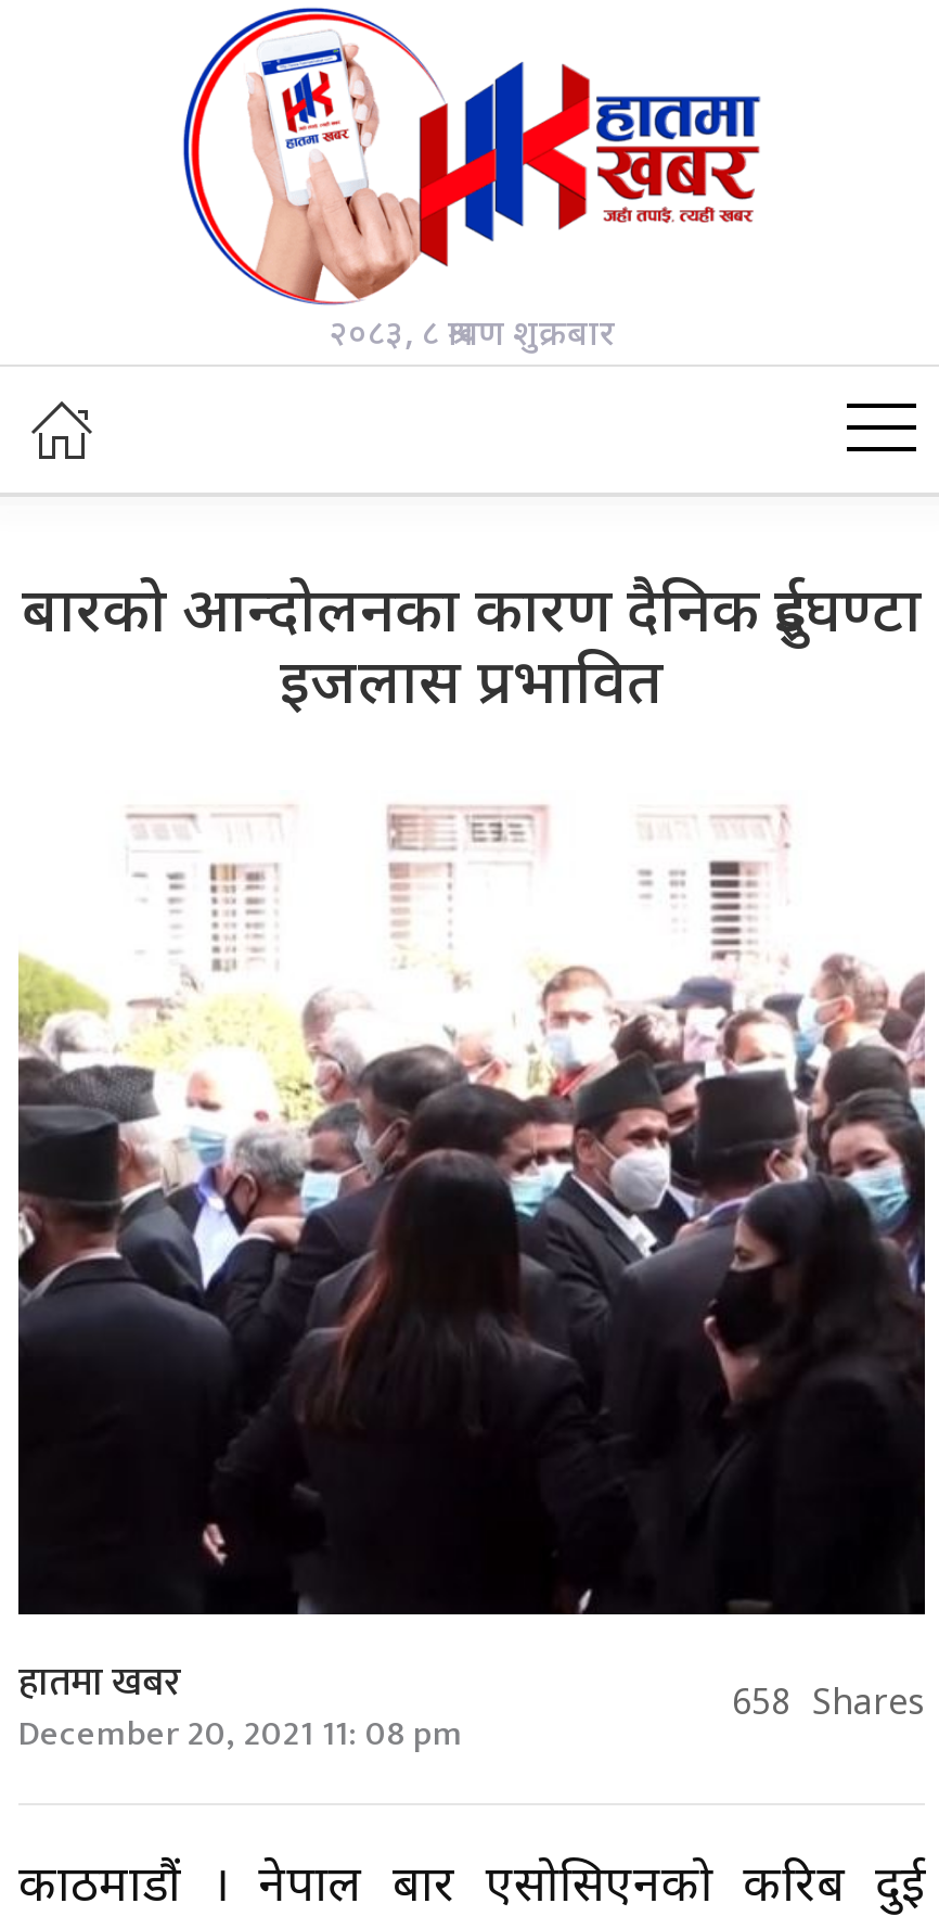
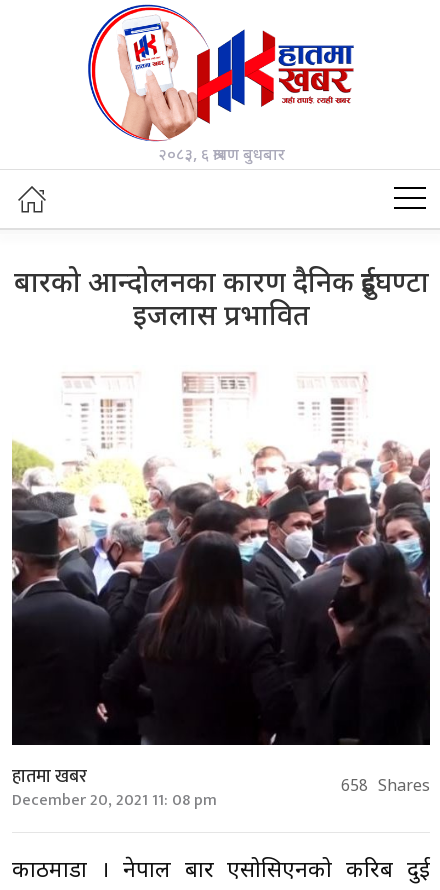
- २०८३, ८ श्रावण शुक्रबार
+ २०८३, ६ श्रावण बुधबार
